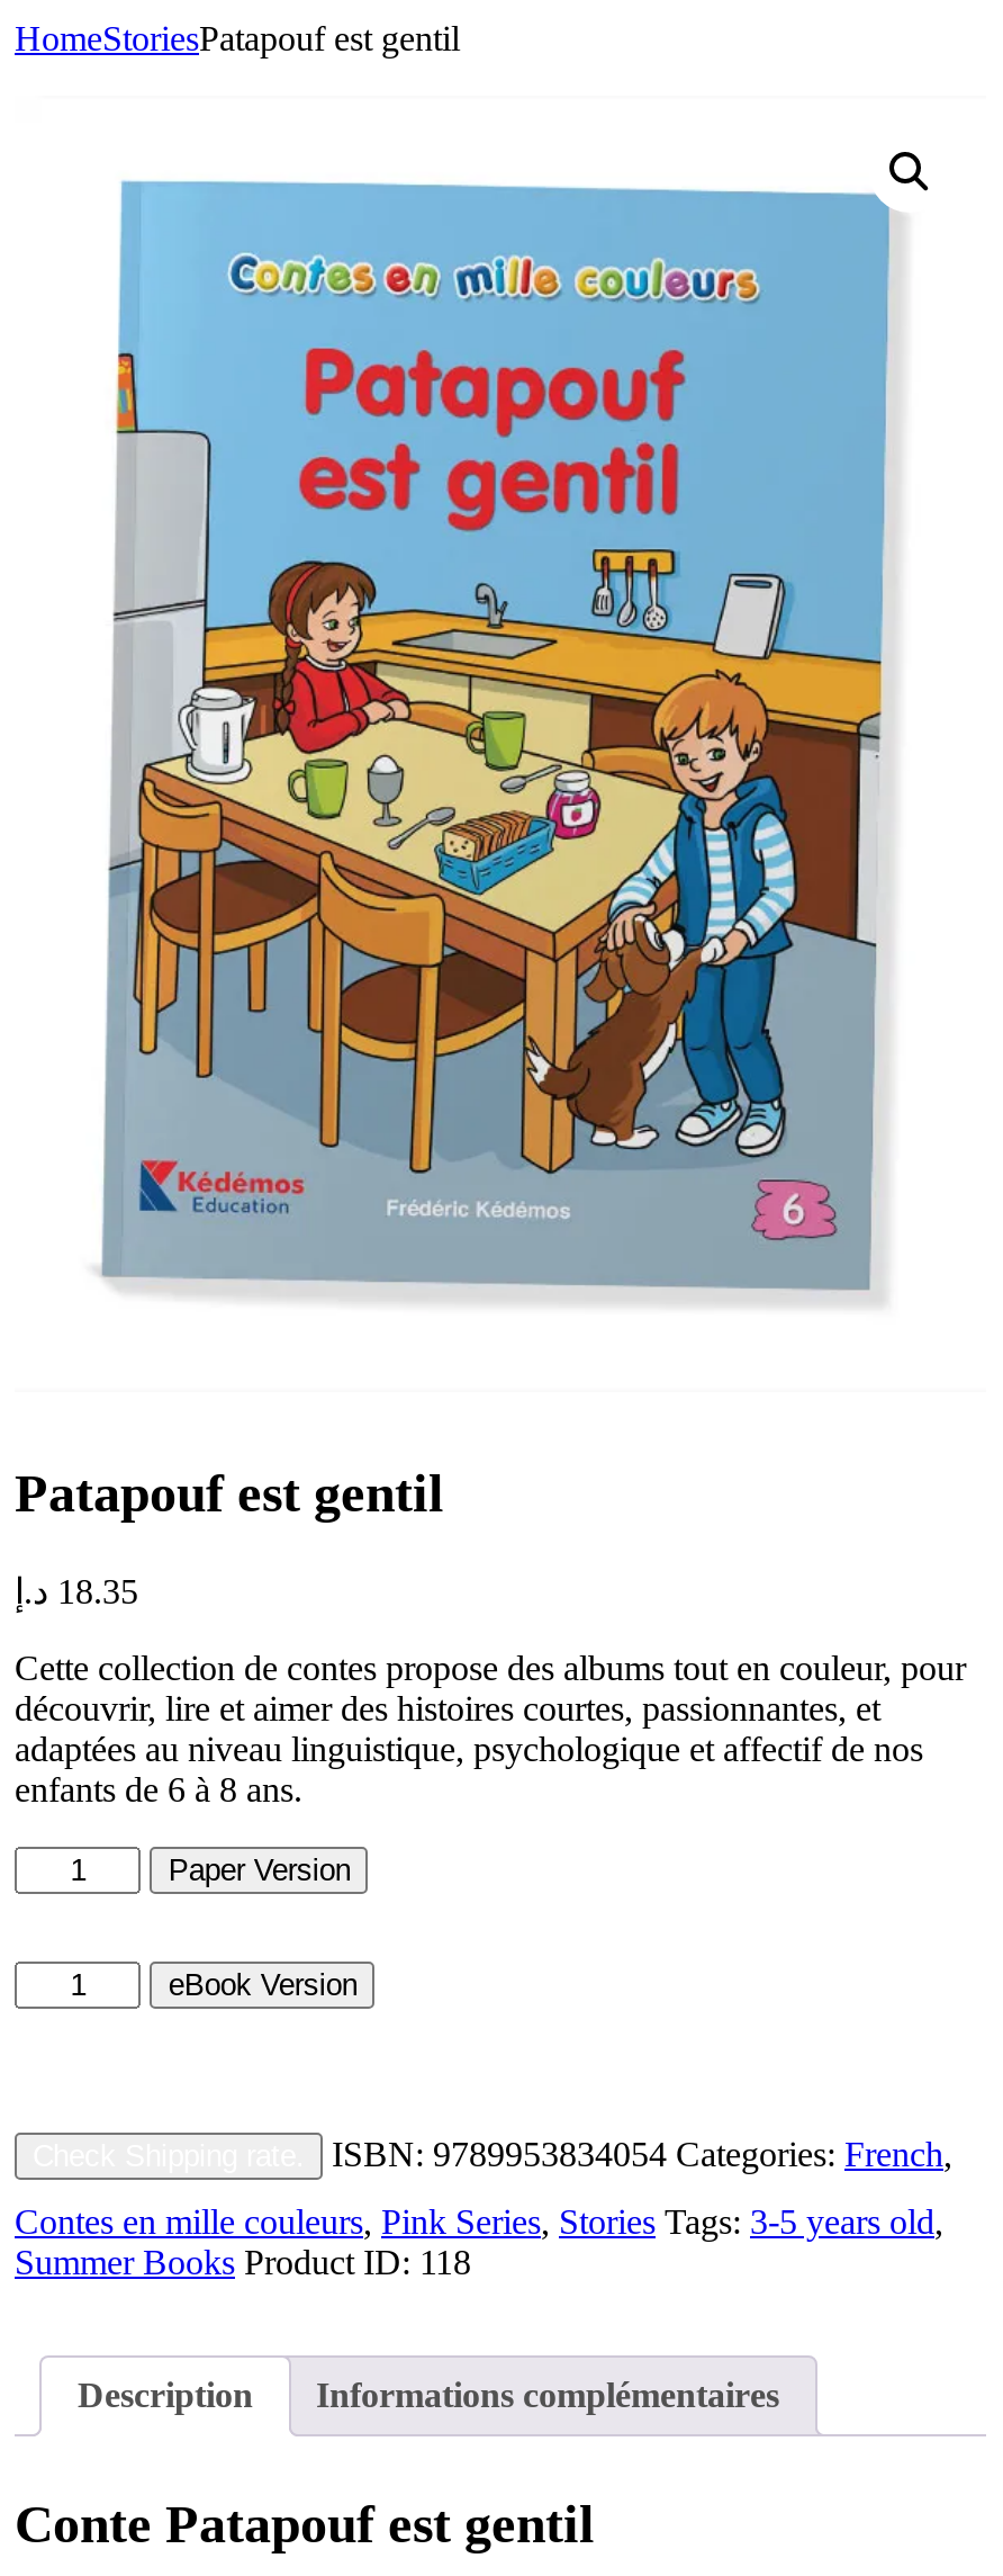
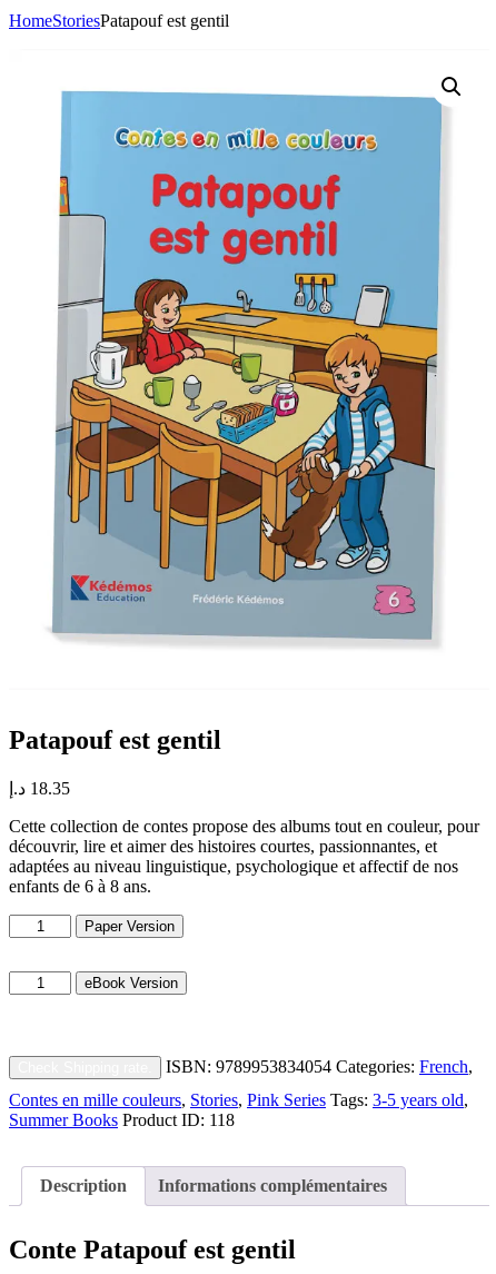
- Contes en mille couleurs, Pink Series, Stories Tags: 3-5 years old,
+ Contes en mille couleurs, Stories, Pink Series Tags: 3-5 years old,
